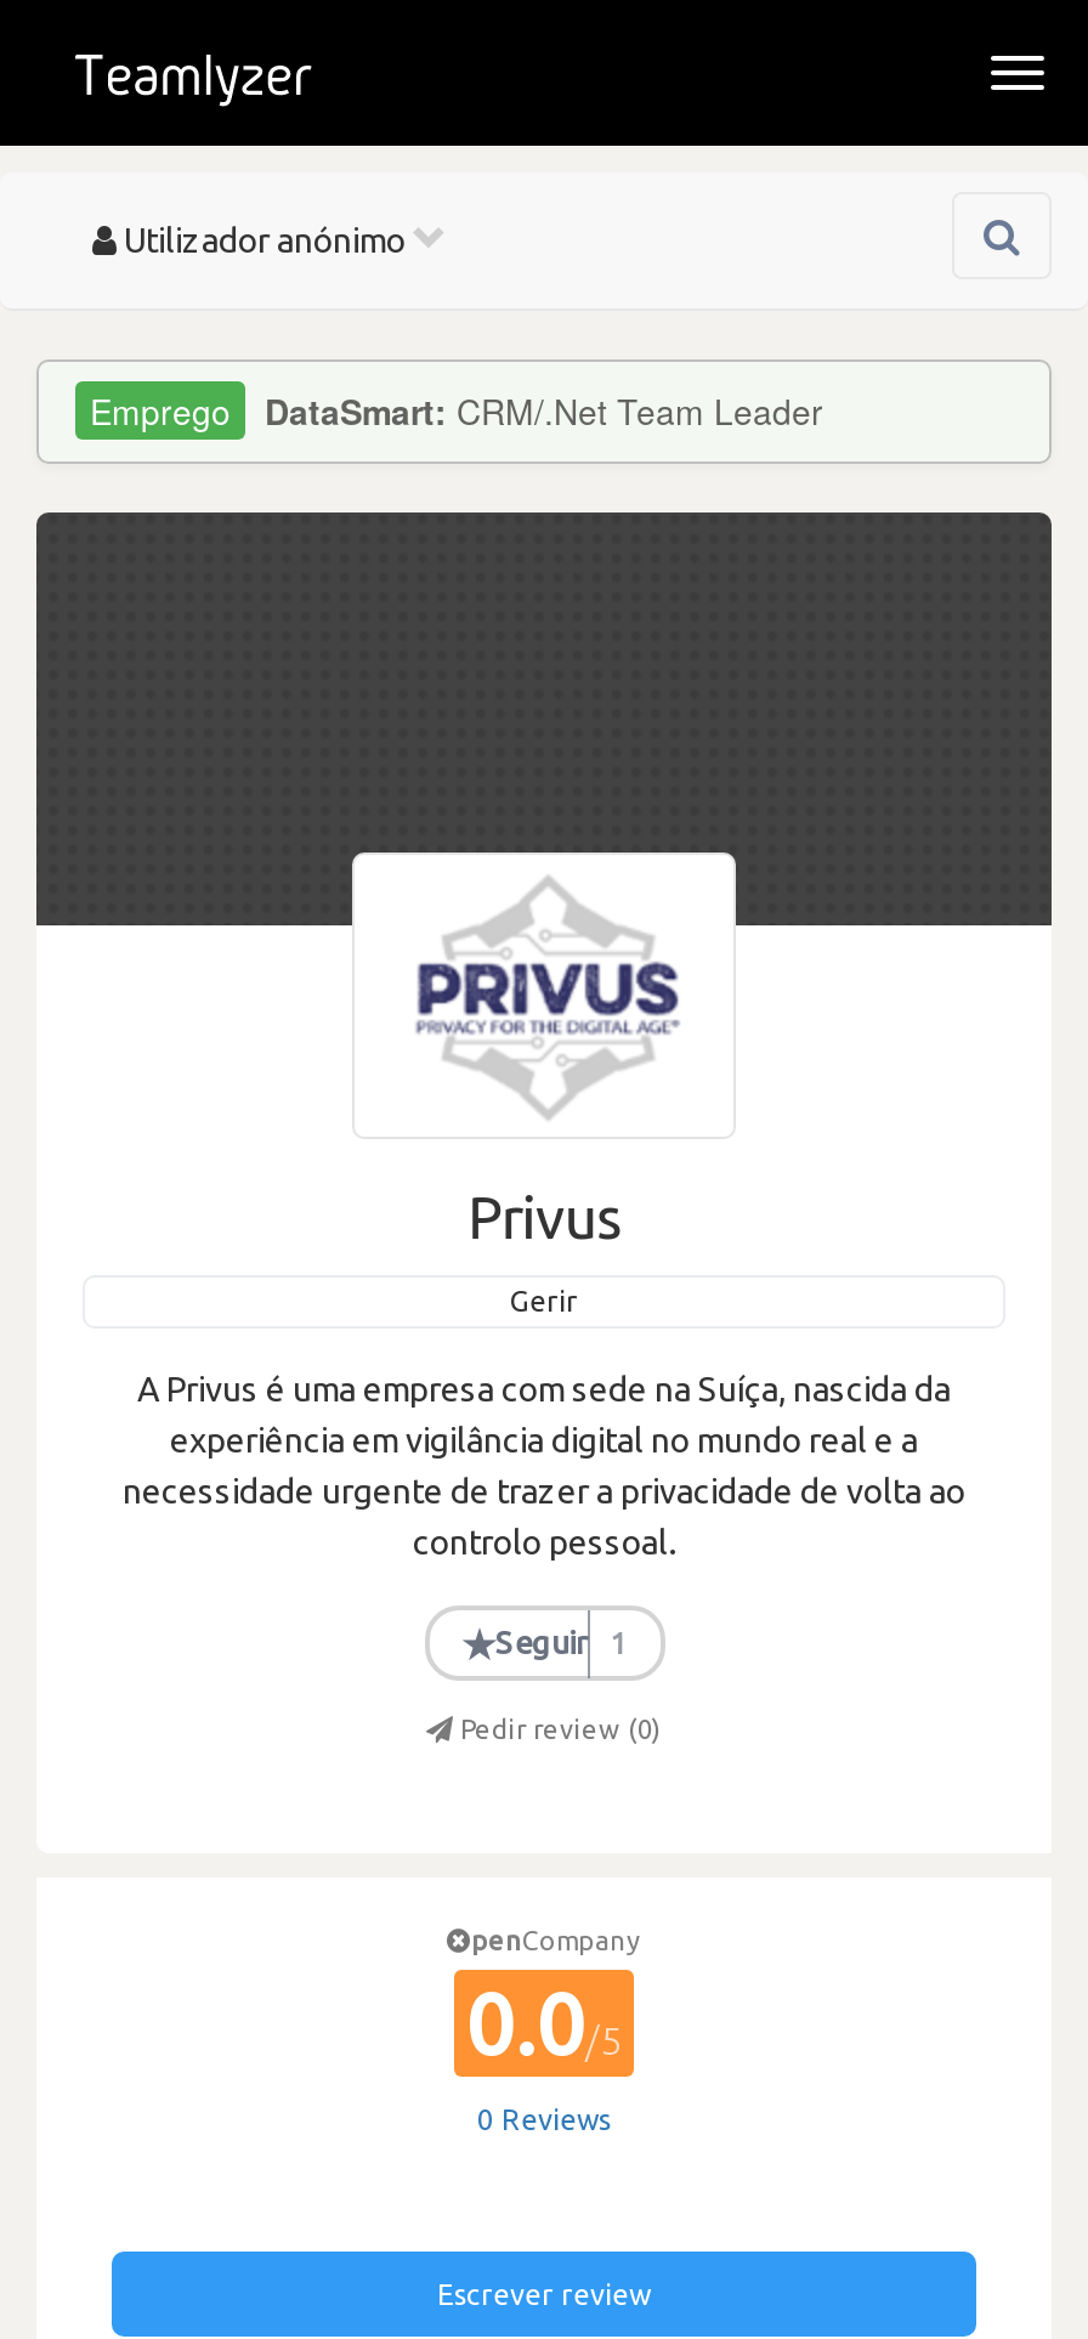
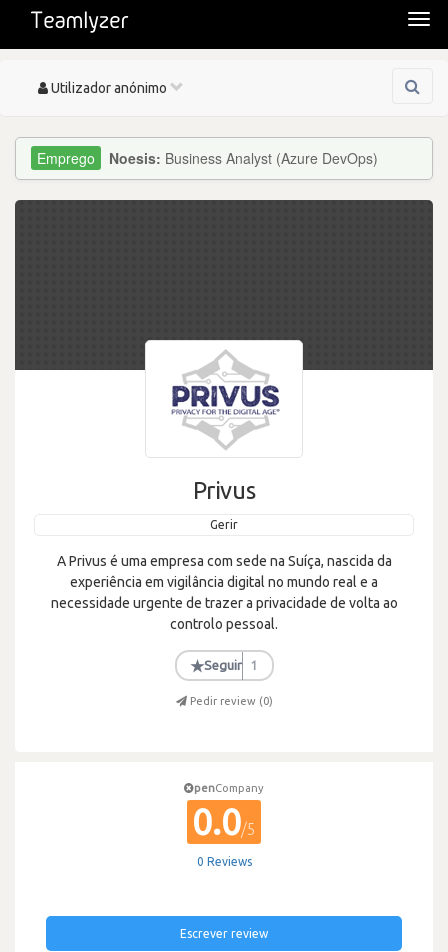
- DataSmart: CRM/.Net Team Leader
+ Noesis: Business Analyst (Azure DevOps)
